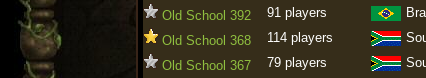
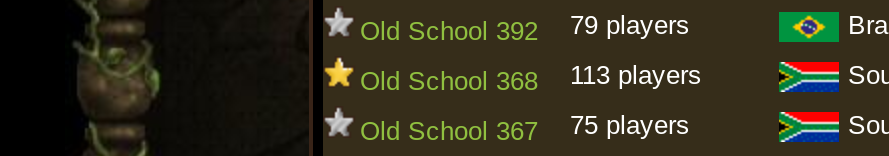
- Old School 392 91 players
+ Old School 392 79 players

- Old School 368 114 players
+ Old School 368 113 players

- Old School 367 79 players
+ Old School 367 75 players
